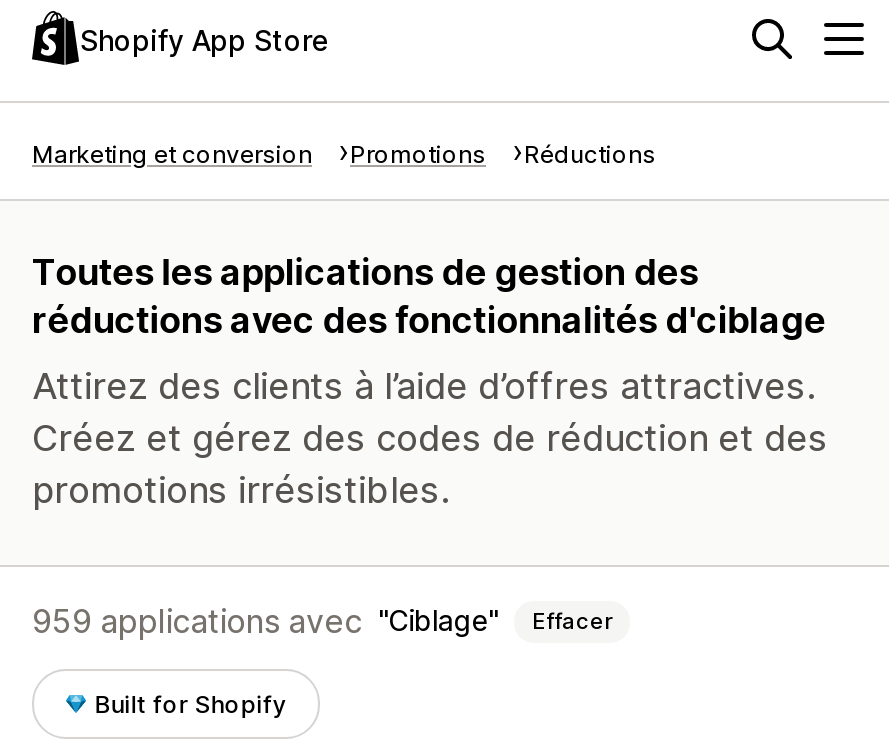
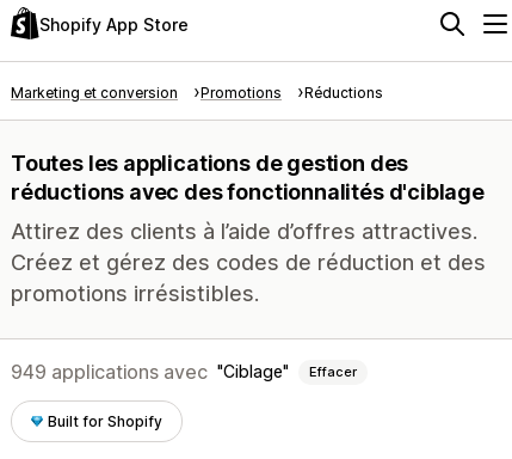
- 959 applications avec
+ 949 applications avec
